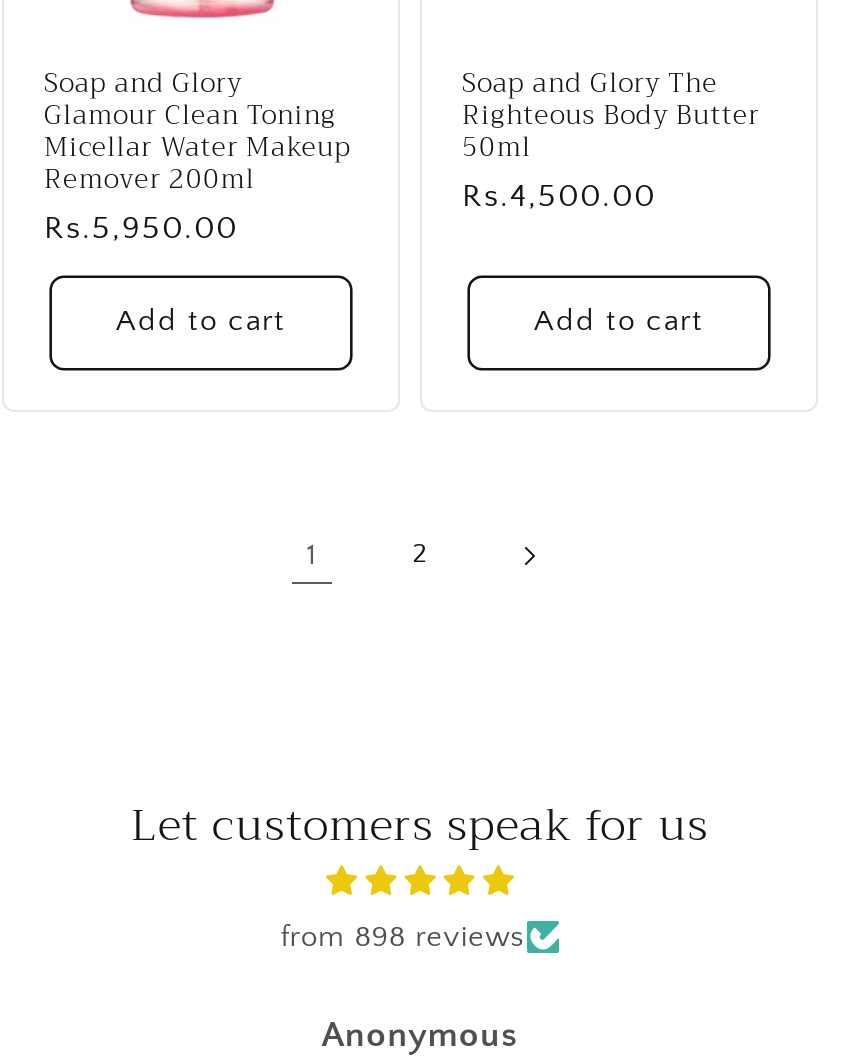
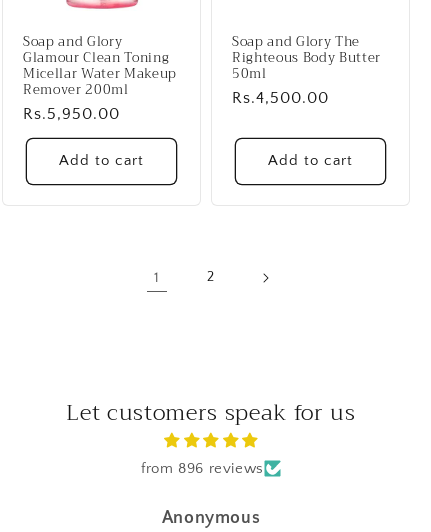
- from 898 reviews
+ from 896 reviews
